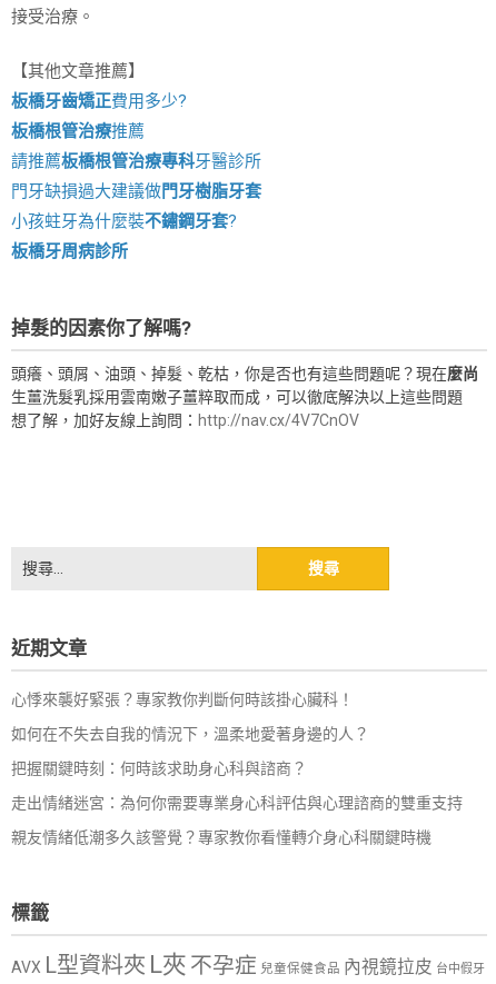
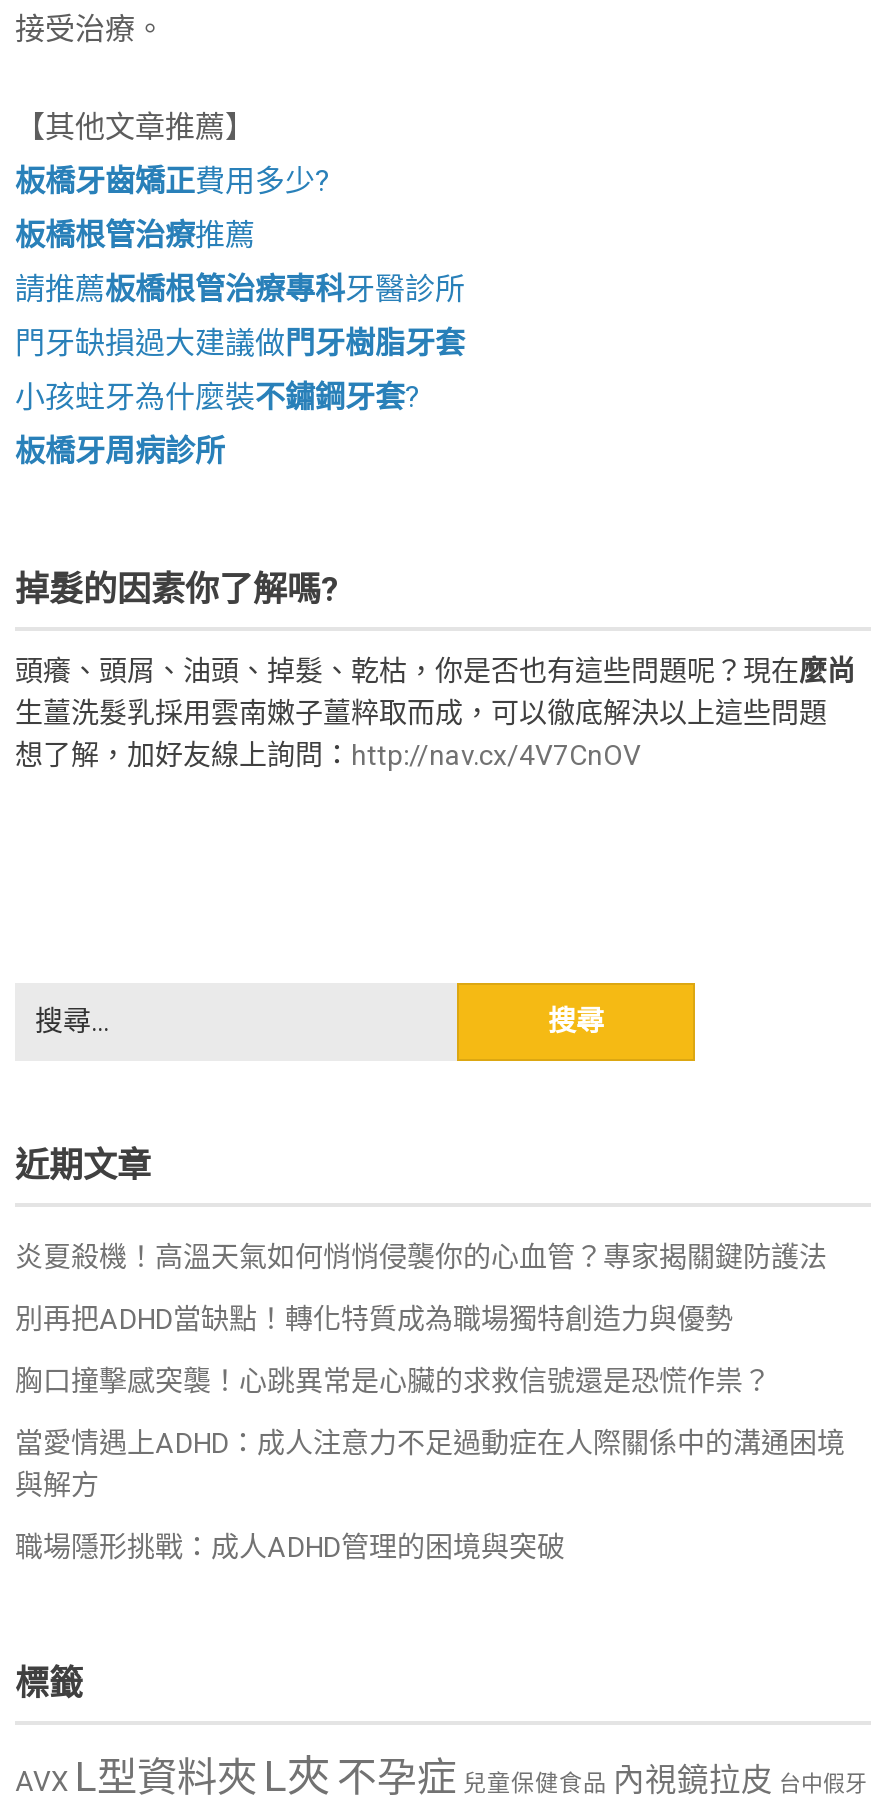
- 心悸來襲好緊張？專家教你判斷何時該掛心臟科！
+ 炎夏殺機！高溫天氣如何悄悄侵襲你的心血管？專家揭關鍵防護法

- 如何在不失去自我的情況下，溫柔地愛著身邊的人？
+ 別再把ADHD當缺點！轉化特質成為職場獨特創造力與優勢

- 把握關鍵時刻：何時該求助身心科與諮商？
+ 胸口撞擊感突襲！心跳異常是心臟的求救信號還是恐慌作祟？

- 走出情緒迷宮：為何你需要專業身心科評估與心理諮商的雙重支持
+ 當愛情遇上ADHD：成人注意力不足過動症在人際關係中的溝通困境
+ 與解方

- 親友情緒低潮多久該警覺？專家教你看懂轉介身心科關鍵時機
+ 職場隱形挑戰：成人ADHD管理的困境與突破
